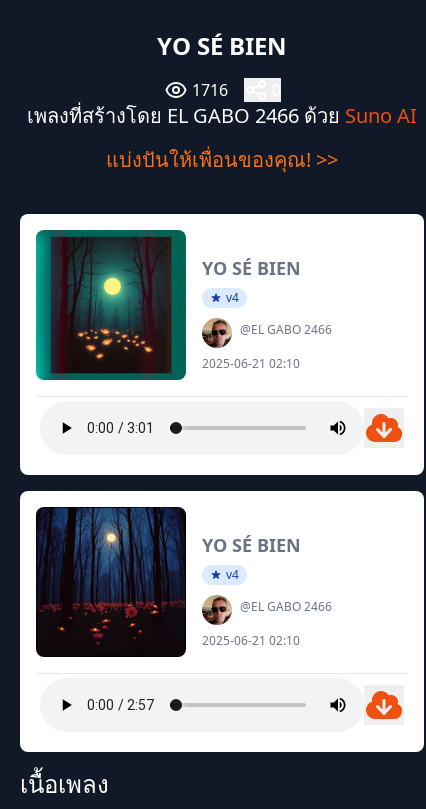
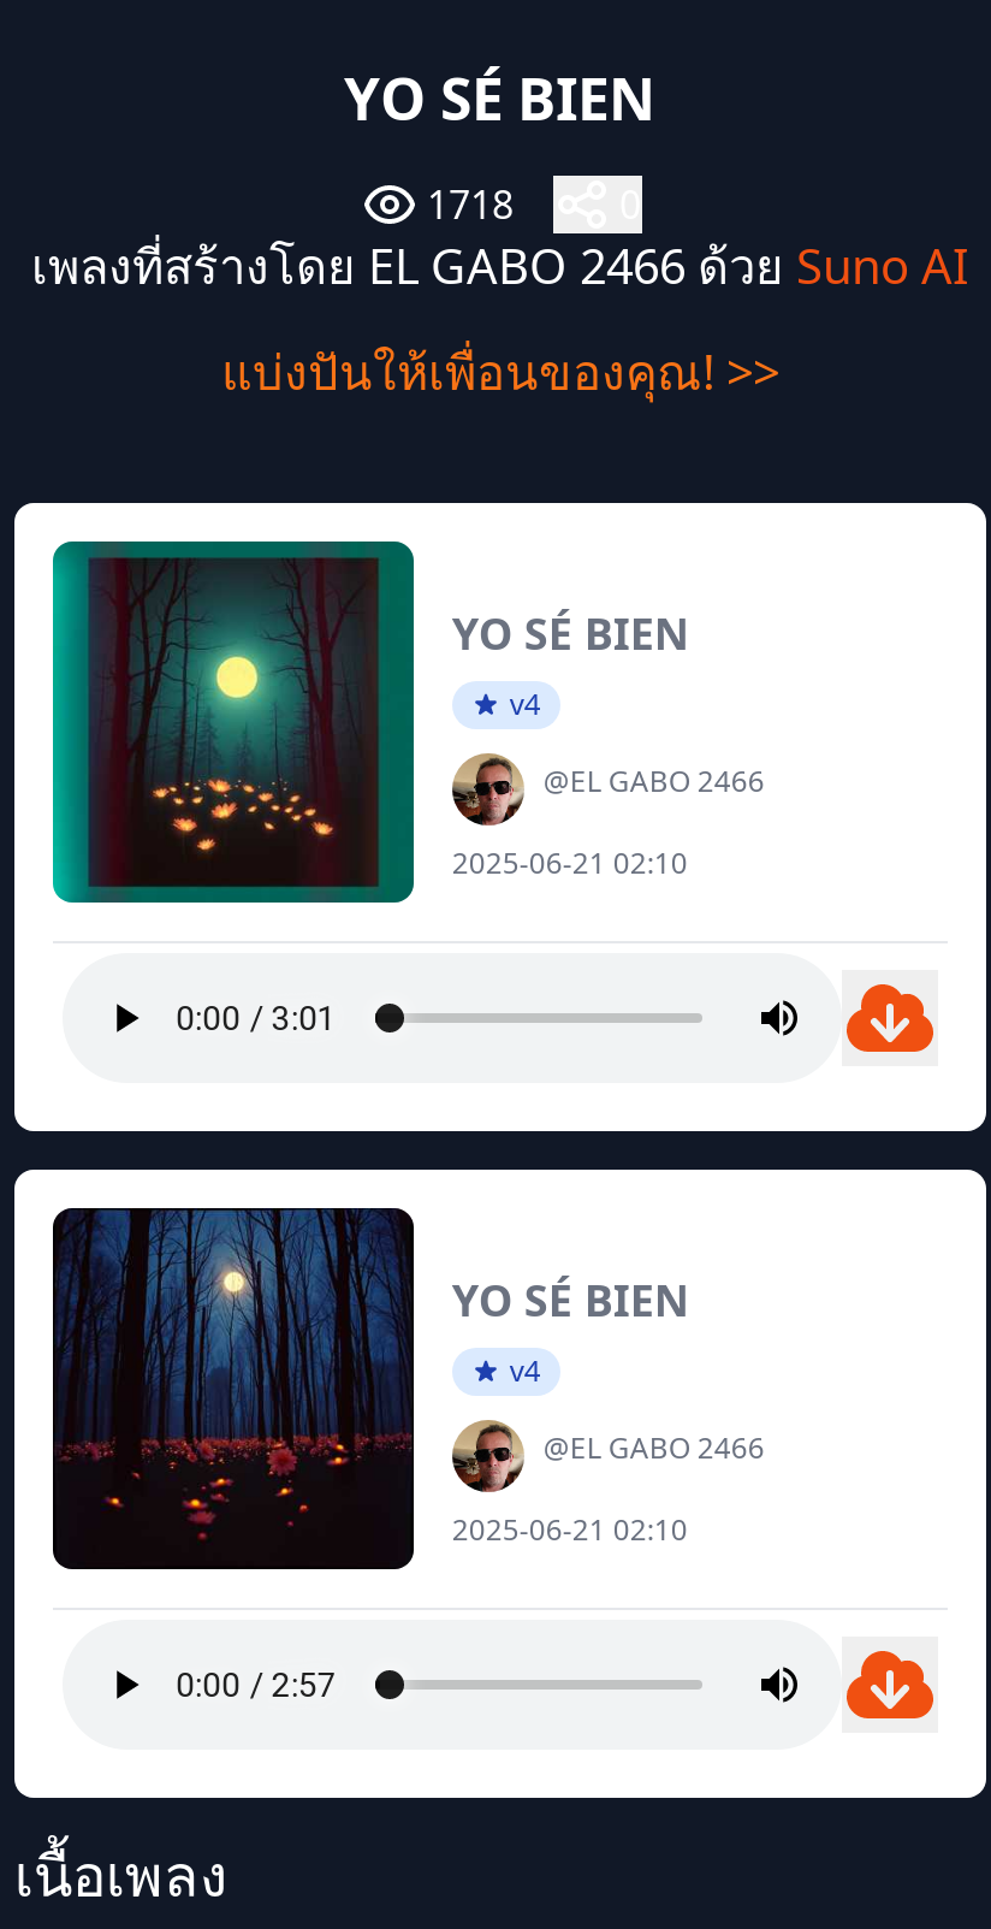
- 1716
+ 1718
